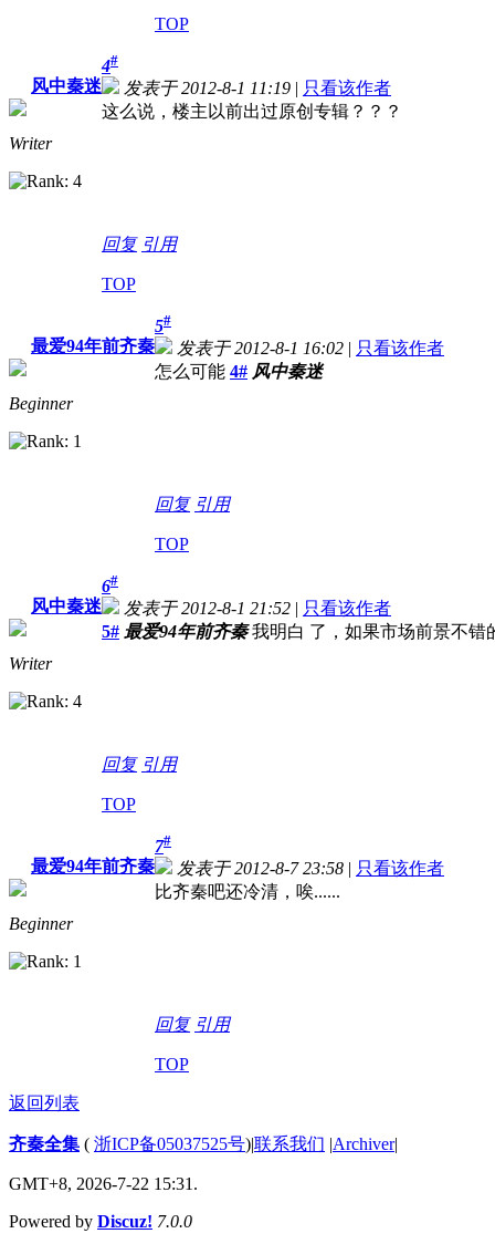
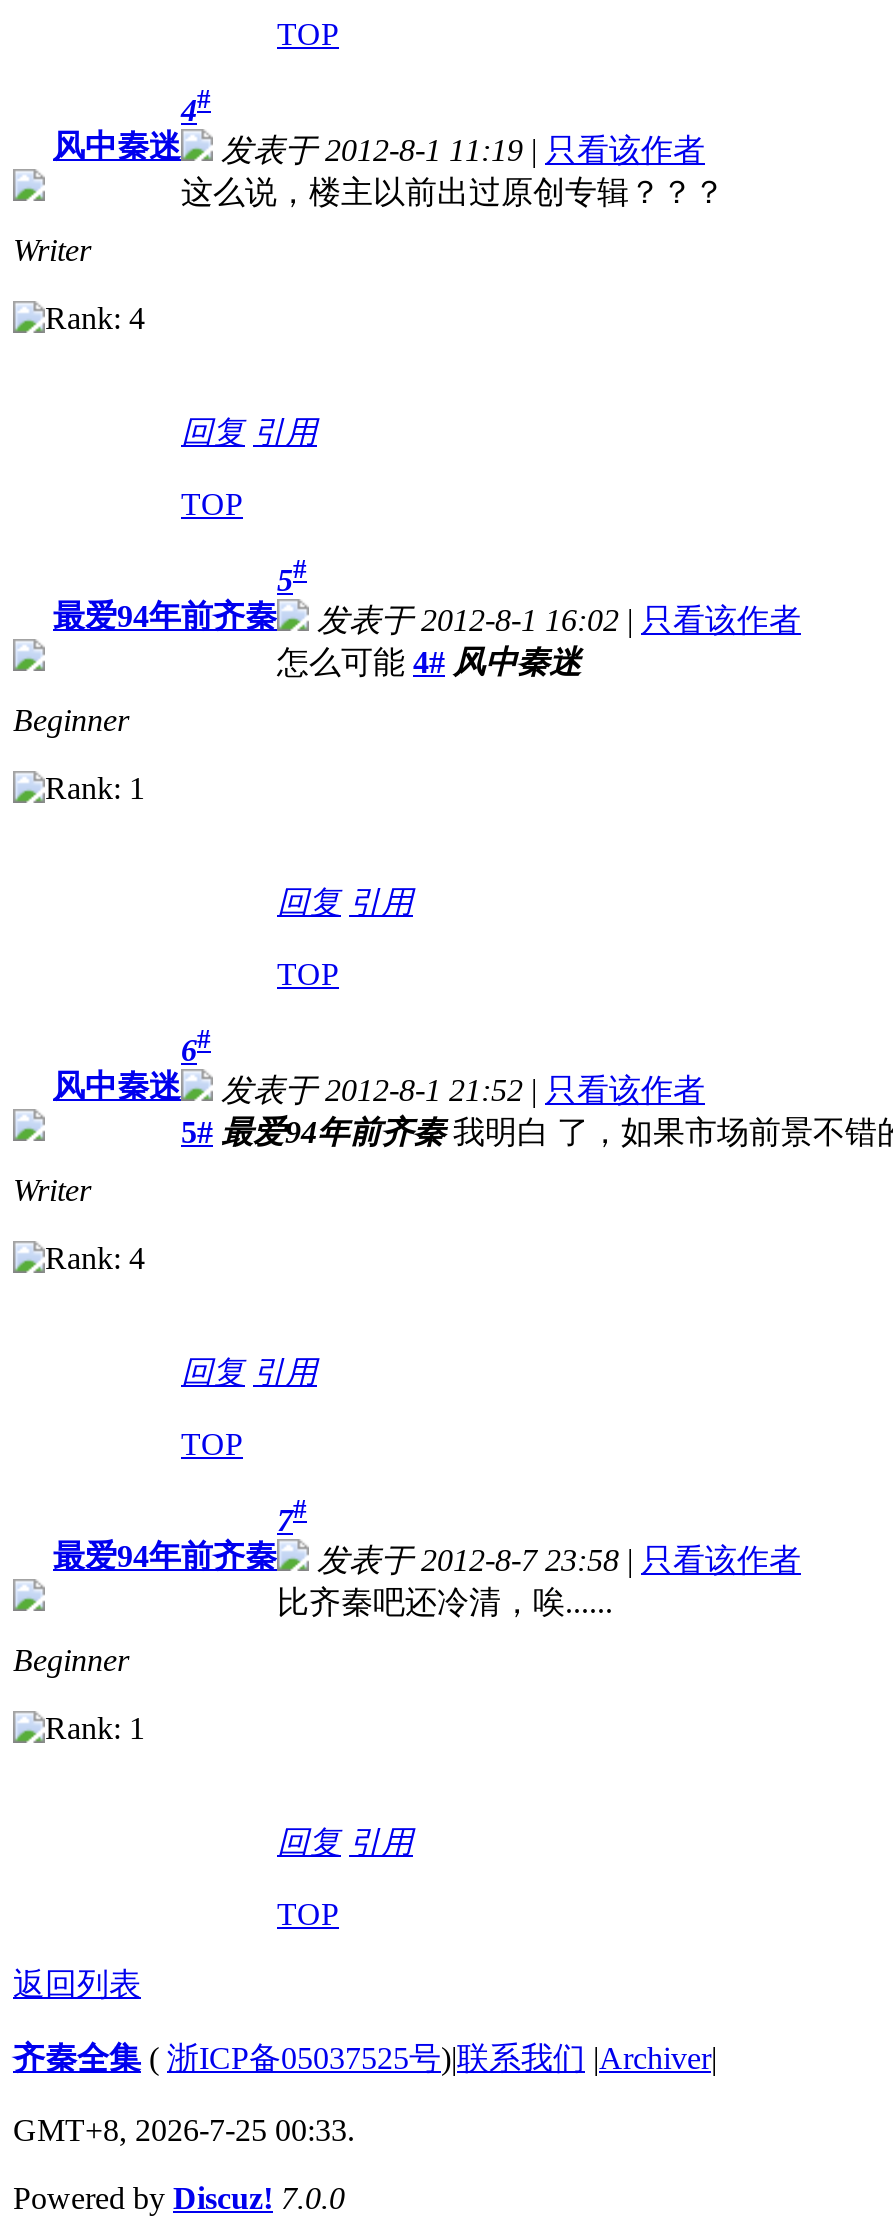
- GMT+8, 2026-7-22 15:31.
+ GMT+8, 2026-7-25 00:33.
